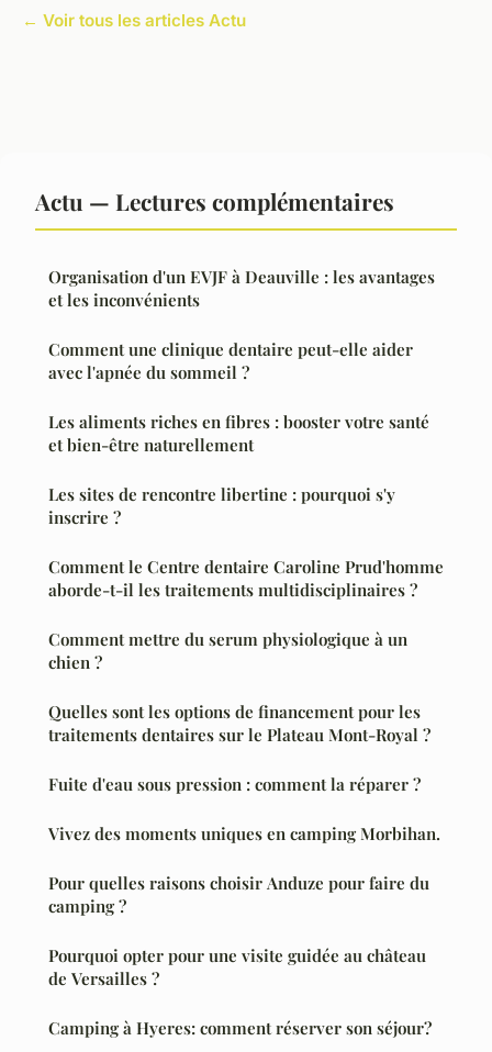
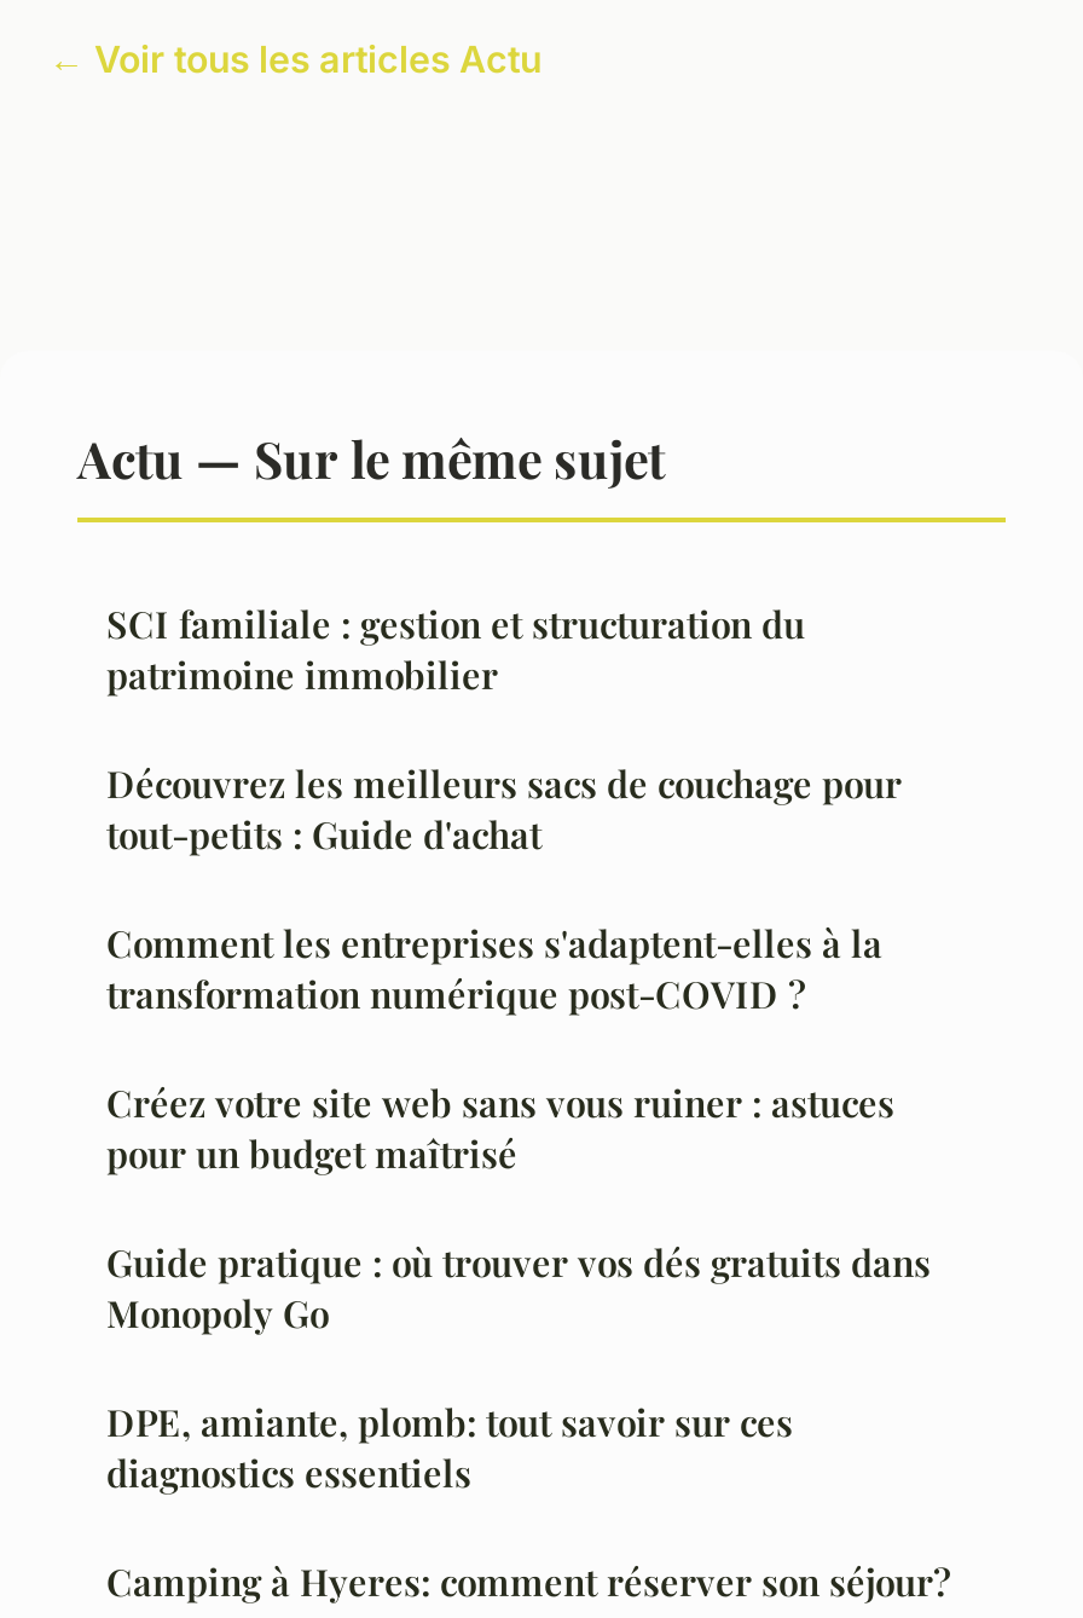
- Actu — Lectures complémentaires
- Organisation d'un EVJF à Deauville : les avantages
- et les inconvénients
- Comment une clinique dentaire peut-elle aider
- avec l'apnée du sommeil ?
- Les aliments riches en fibres : booster votre santé
- et bien-être naturellement
- Les sites de rencontre libertine : pourquoi s'y
- inscrire ?
- Comment le Centre dentaire Caroline Prud'homme
- aborde-t-il les traitements multidisciplinaires ?
- Comment mettre du serum physiologique à un
- chien ?
- Quelles sont les options de financement pour les
- traitements dentaires sur le Plateau Mont-Royal ?
- Fuite d'eau sous pression : comment la réparer ?
- Vivez des moments uniques en camping Morbihan.
- Pour quelles raisons choisir Anduze pour faire du
- camping ?
- Pourquoi opter pour une visite guidée au château
- de Versailles ?
+ Actu — Sur le même sujet
+ SCI familiale : gestion et structuration du
+ patrimoine immobilier
+ Découvrez les meilleurs sacs de couchage pour
+ tout-petits : Guide d'achat
+ Comment les entreprises s'adaptent-elles à la
+ transformation numérique post-COVID ?
+ Créez votre site web sans vous ruiner : astuces
+ pour un budget maîtrisé
+ Guide pratique : où trouver vos dés gratuits dans
+ Monopoly Go
+ DPE, amiante, plomb: tout savoir sur ces
+ diagnostics essentiels
